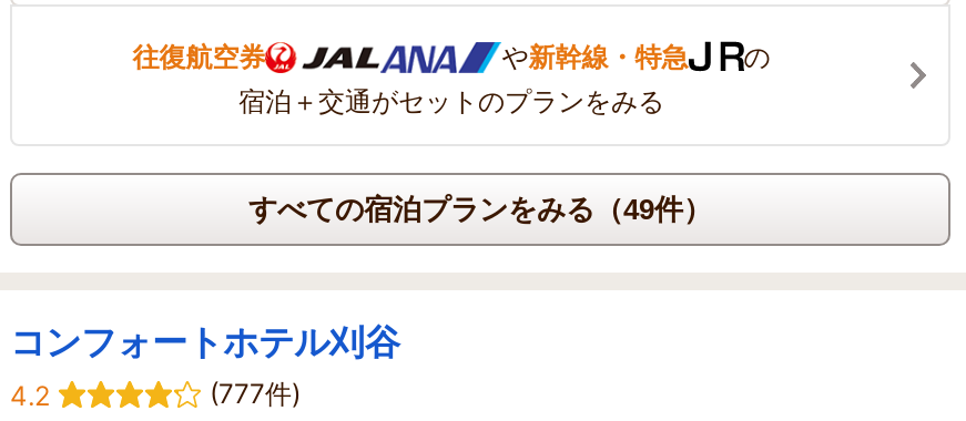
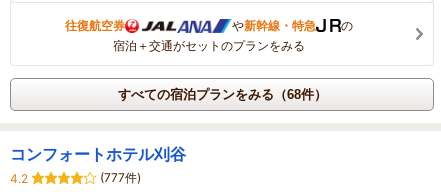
- すべての宿泊プランをみる（49件）
+ すべての宿泊プランをみる（68件）
